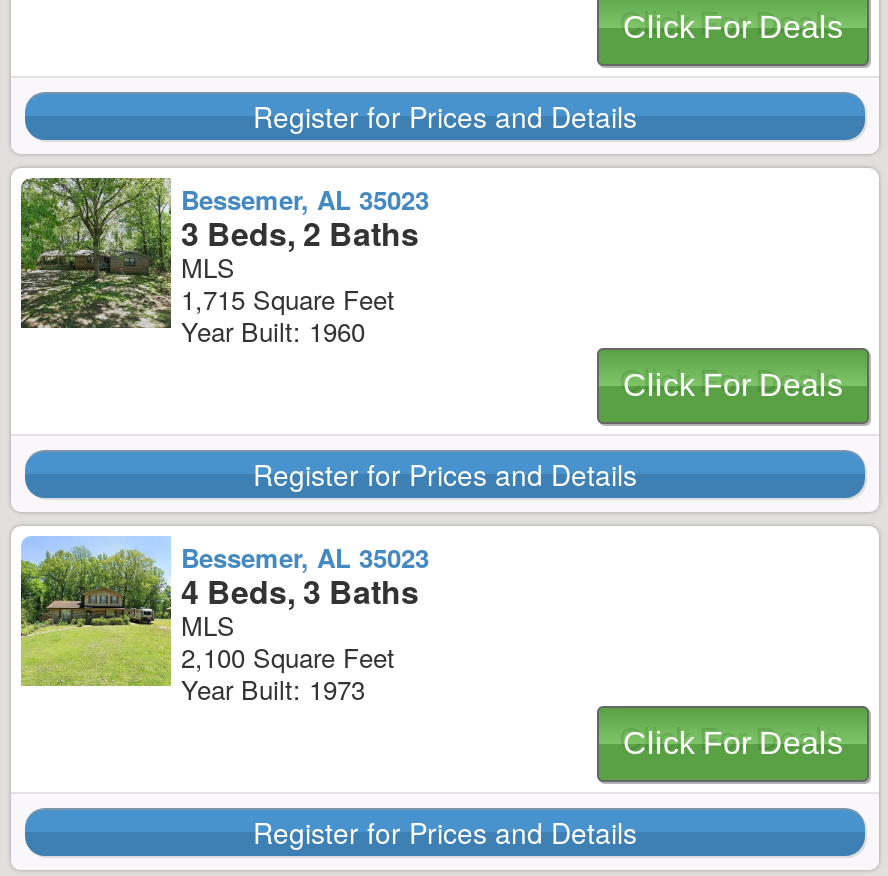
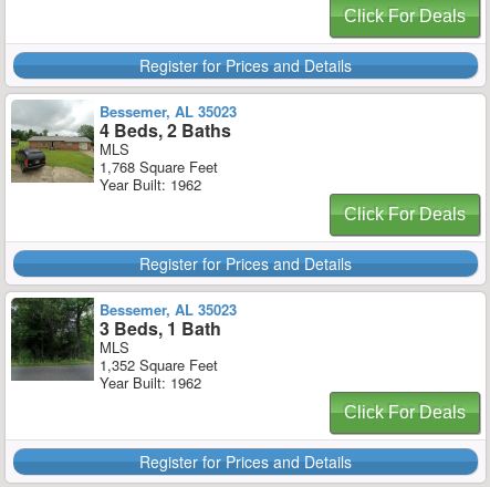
- [image]
- 3 Beds, 2 Baths
+ [image]
+ 4 Beds, 2 Baths

- 1,715 Square Feet
+ 1,768 Square Feet

- Year Built: 1960
+ Year Built: 1962

- [image]
- 4 Beds, 3 Baths
+ [image]
+ 3 Beds, 1 Bath

- 2,100 Square Feet
+ 1,352 Square Feet

- Year Built: 1973
+ Year Built: 1962
